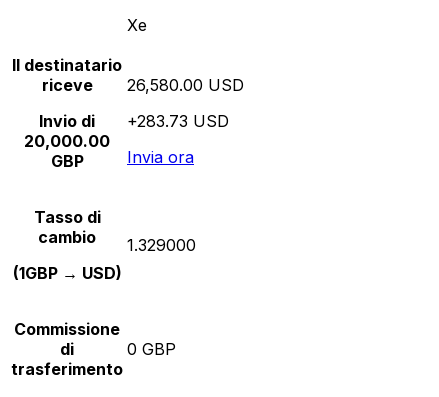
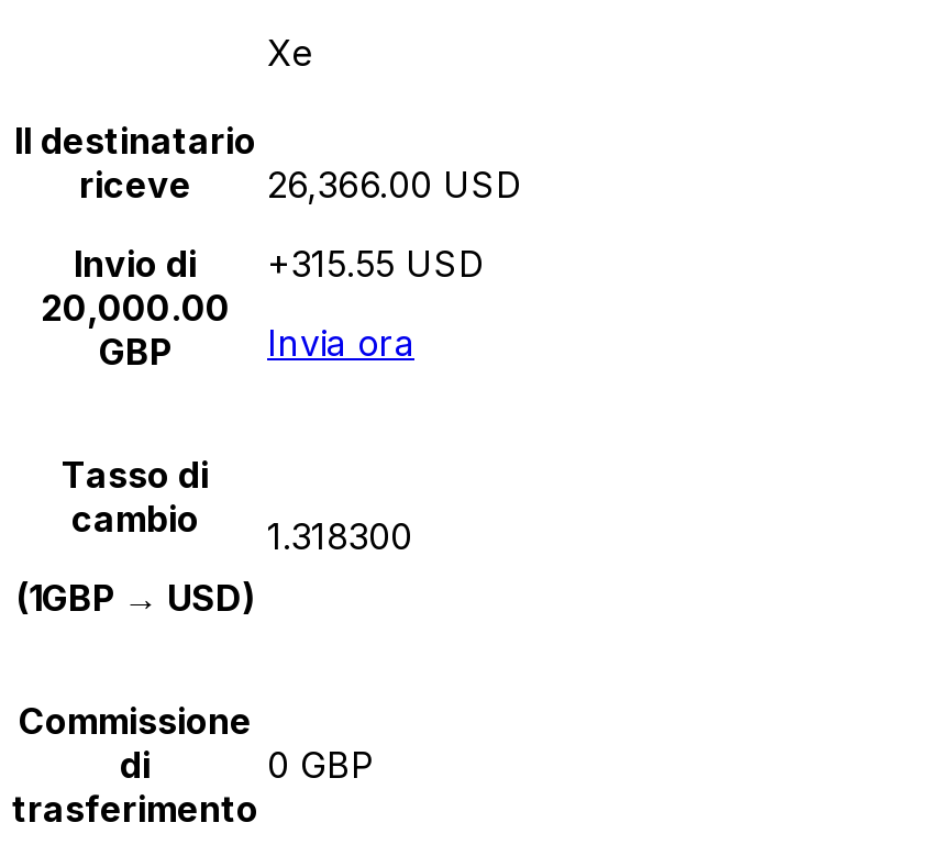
- riceve 26,580.00 USD
+ riceve 26,366.00 USD

- Invio di +283.73 USD
+ Invio di +315.55 USD

- cambio 1.329000
+ cambio 1.318300
